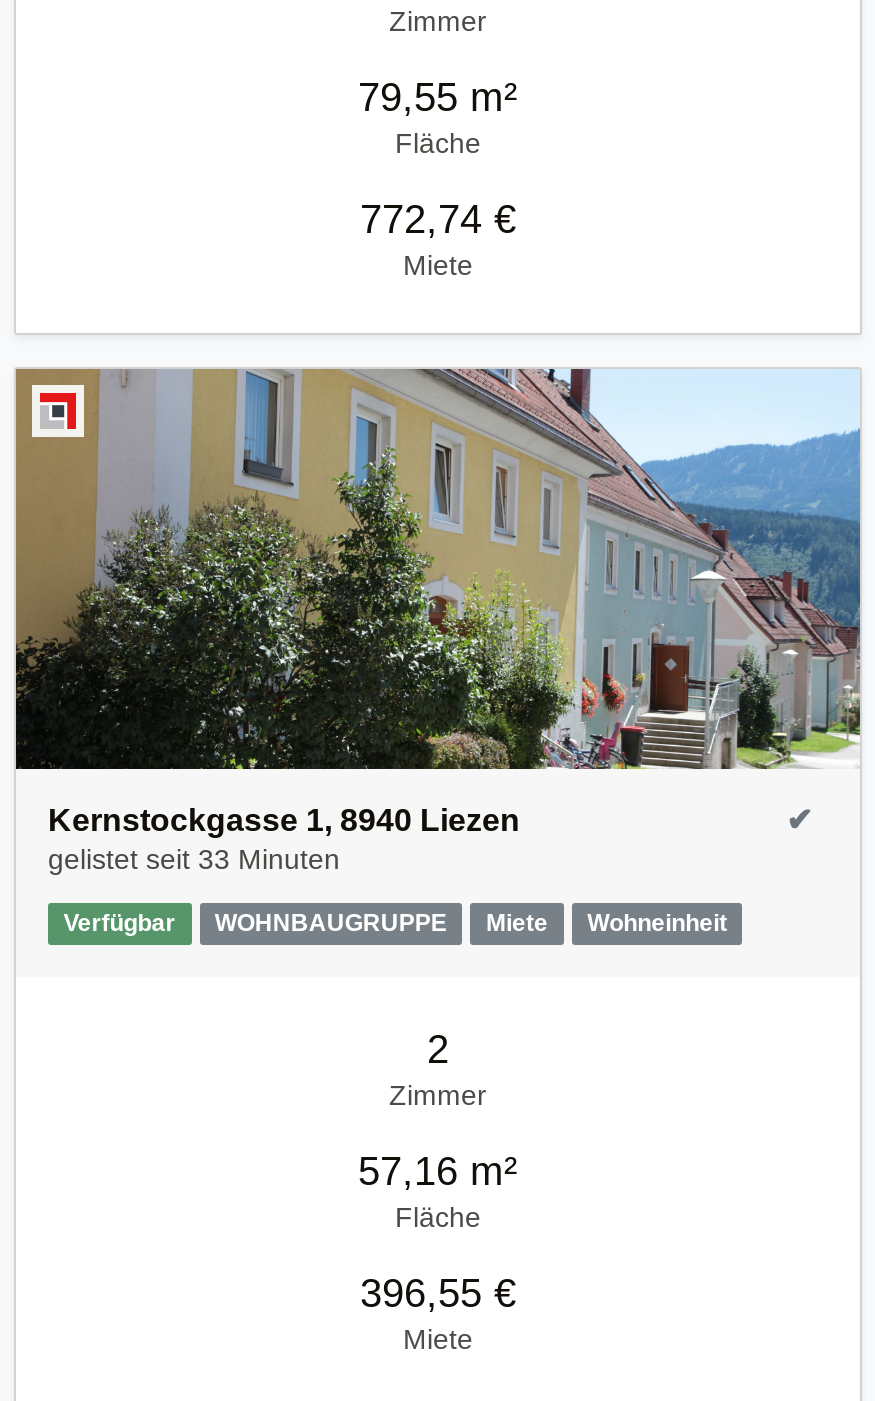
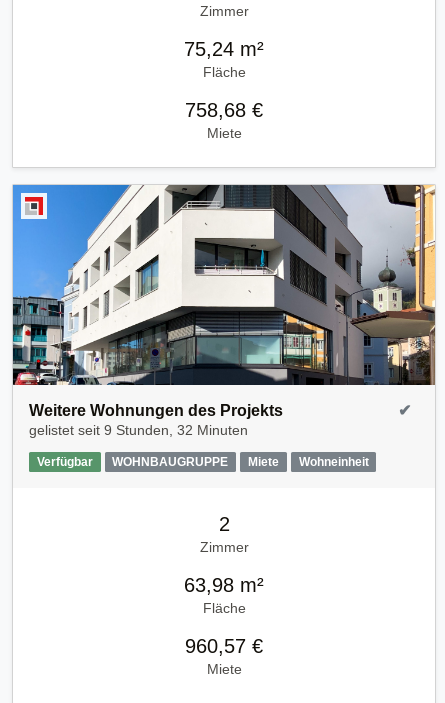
- 79,55 m²
+ 75,24 m²

- 772,74 €
+ 758,68 €

- [image]
- Kernstockgasse 1, 8940 Liezen
- gelistet seit 33 Minuten
+ [image]
+ Weitere Wohnungen des Projekts
+ gelistet seit 9 Stunden, 32 Minuten

- 57,16 m²
+ 63,98 m²

- 396,55 €
+ 960,57 €
